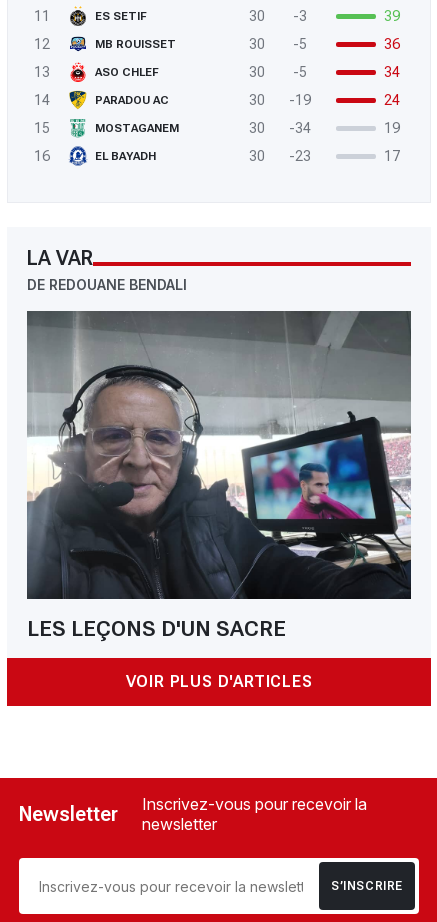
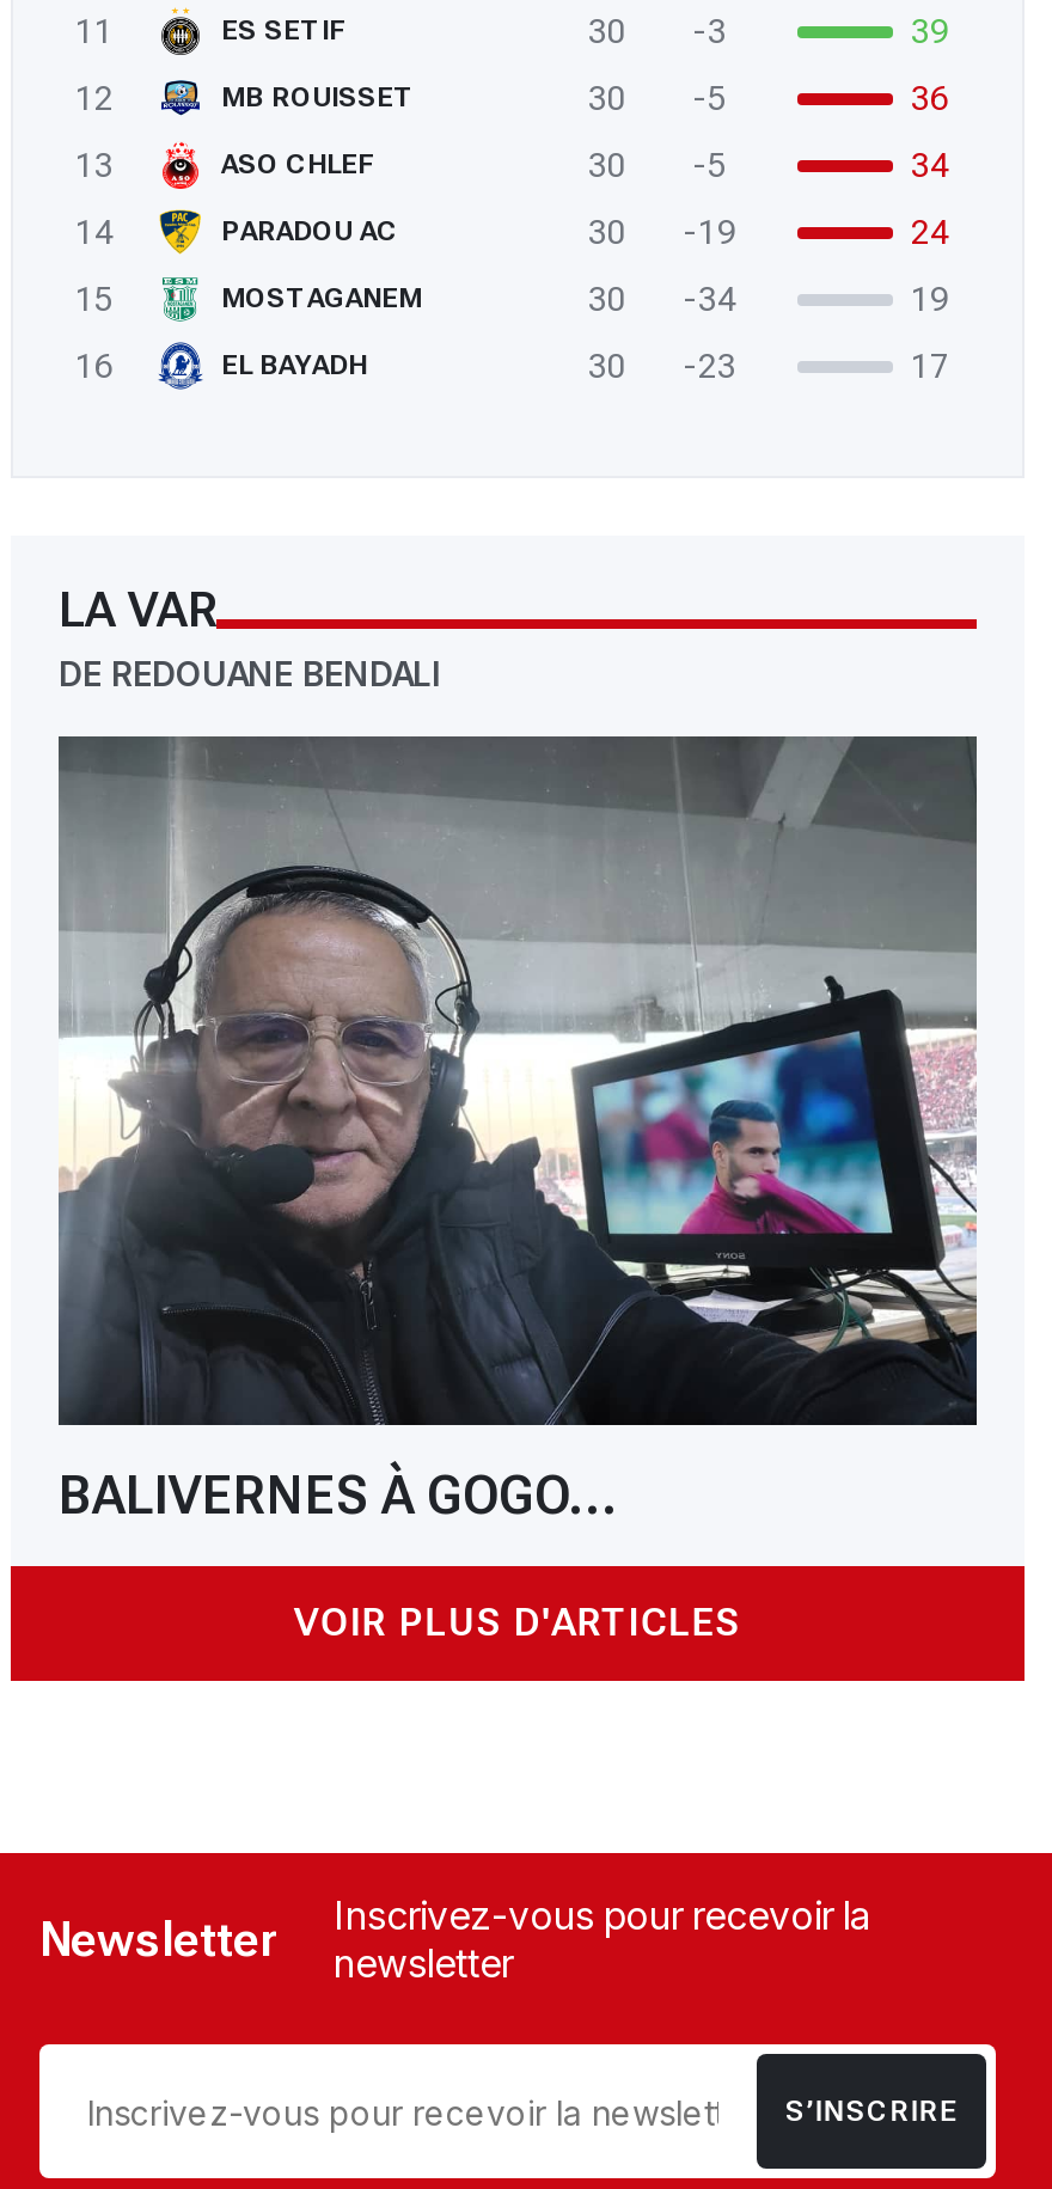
- LES LEÇONS D'UN SACRE
+ BALIVERNES À GOGO...
